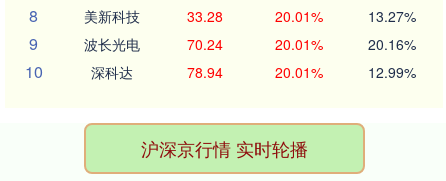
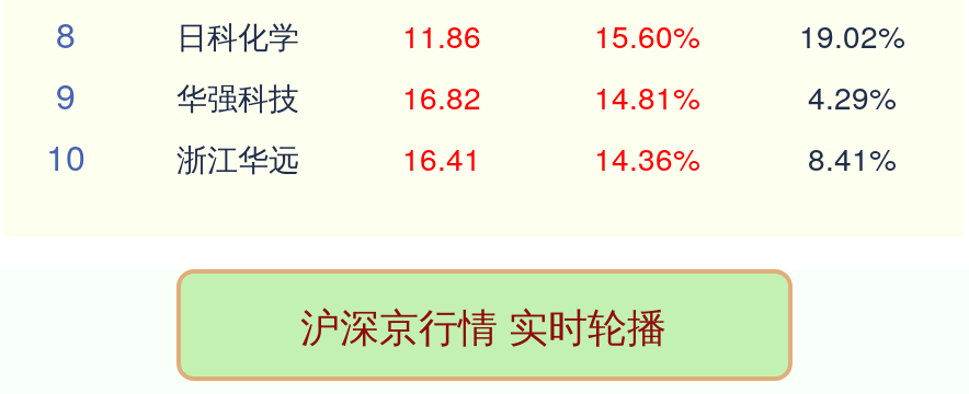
- 美新科技
- 33.28
- 20.01%
- 13.27%
+ 日科化学
+ 11.86
+ 15.60%
+ 19.02%

- 波长光电
- 70.24
- 20.01%
- 20.16%
+ 华强科技
+ 16.82
+ 14.81%
+ 4.29%

- 深科达
- 78.94
- 20.01%
- 12.99%
+ 浙江华远
+ 16.41
+ 14.36%
+ 8.41%
